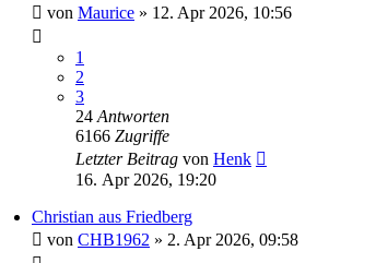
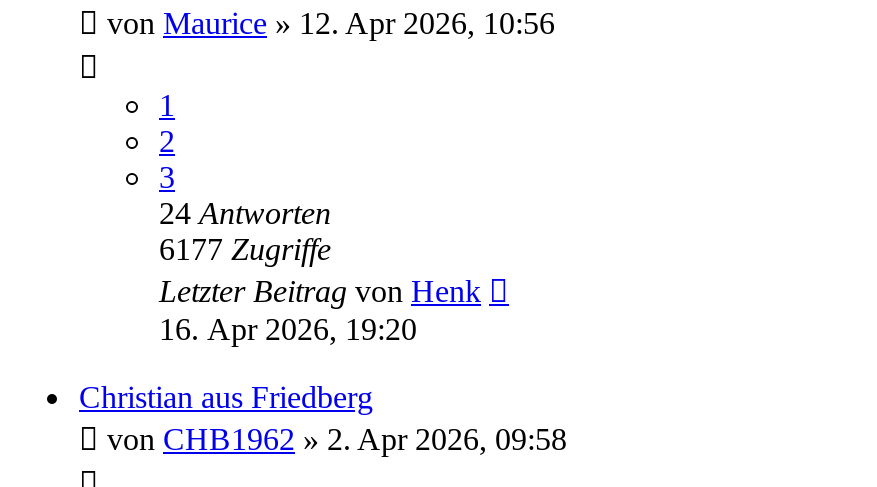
- 6166 Zugriffe
+ 6177 Zugriffe
